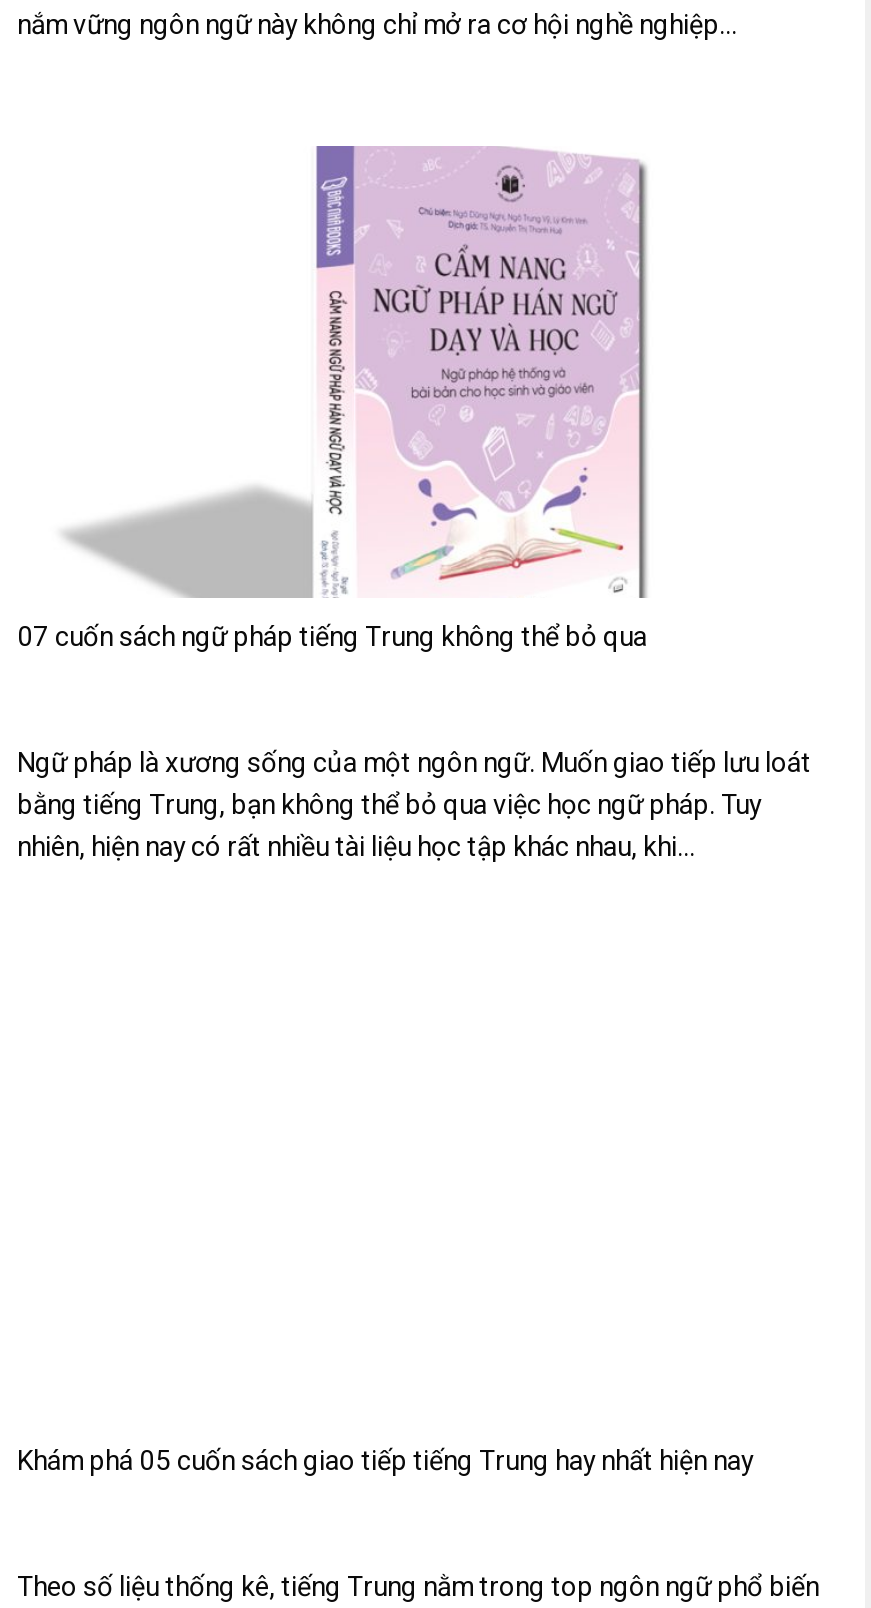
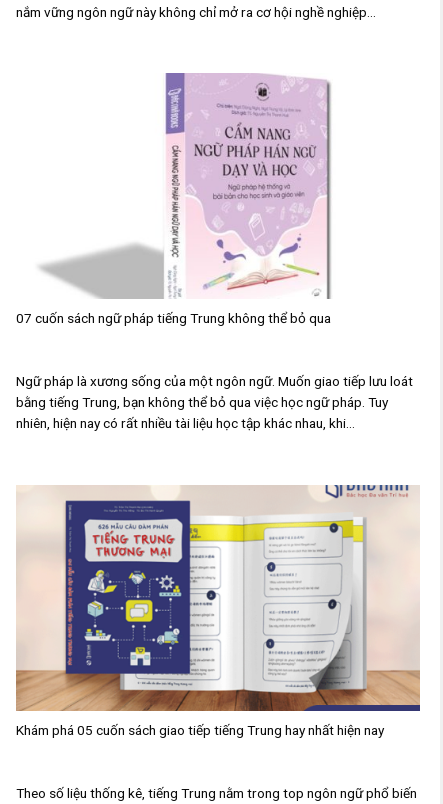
+ [image]
